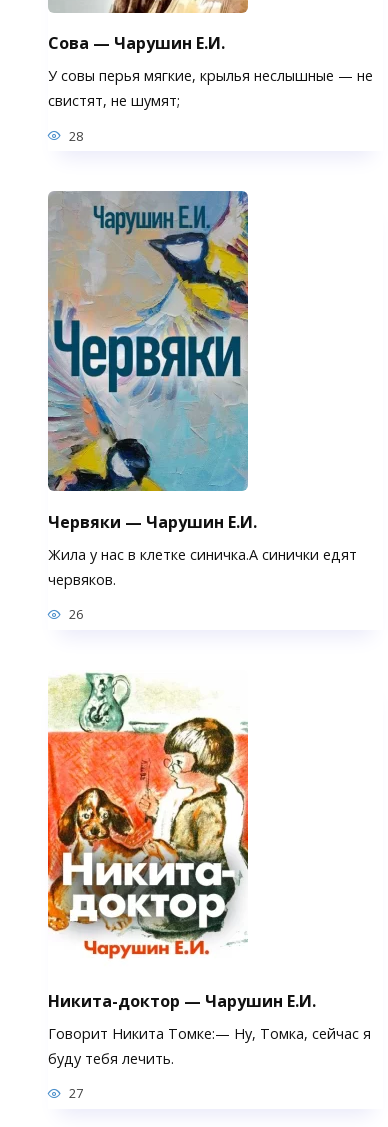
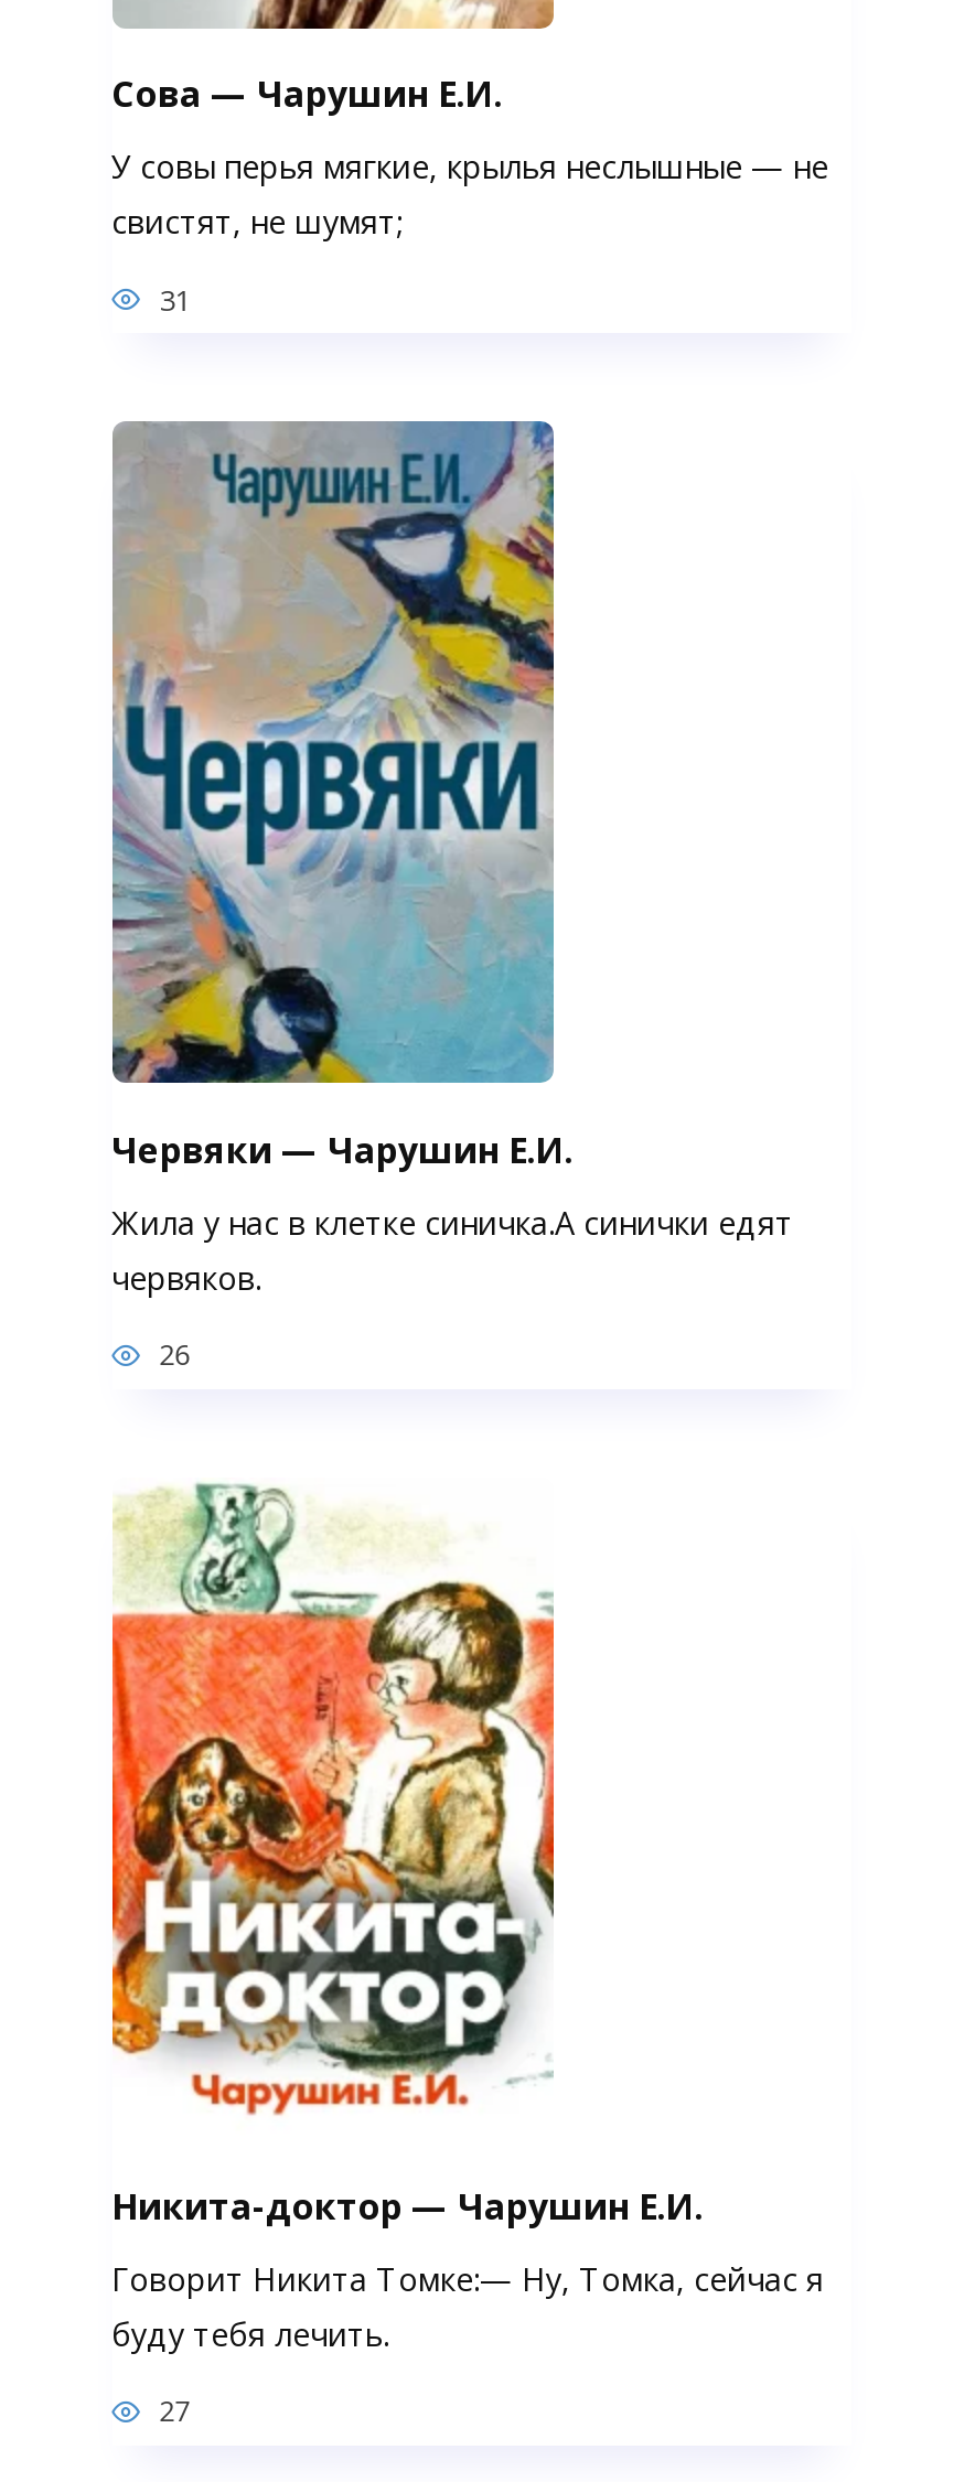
- 28
+ 31
